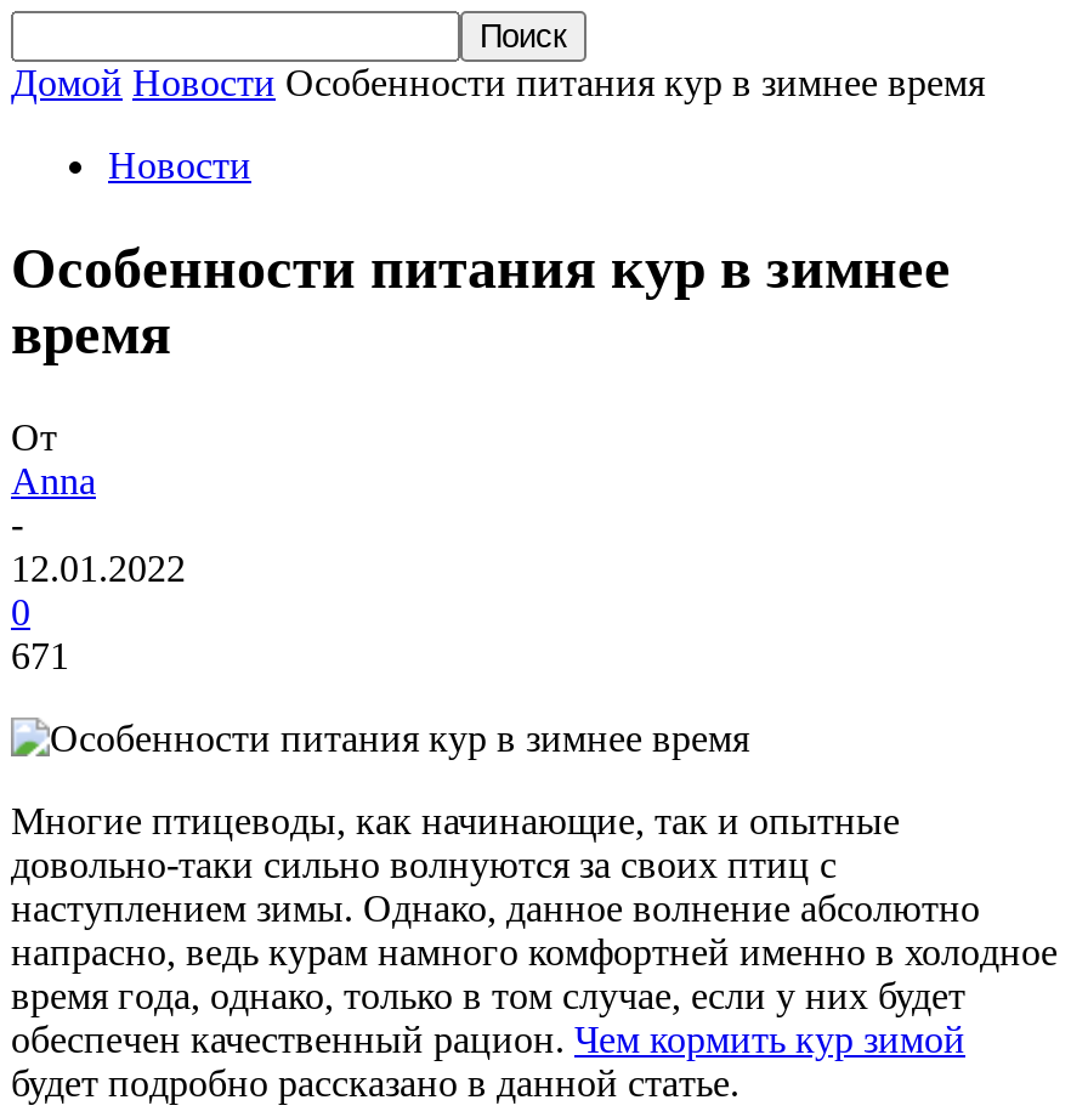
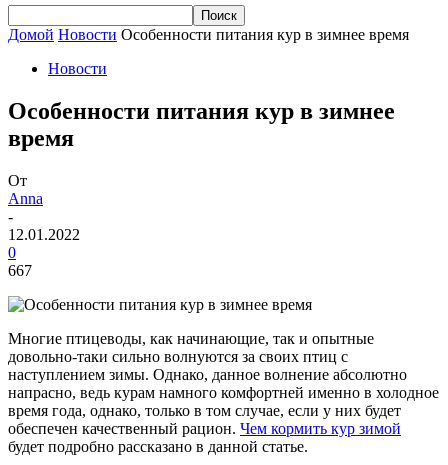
- 671
+ 667
